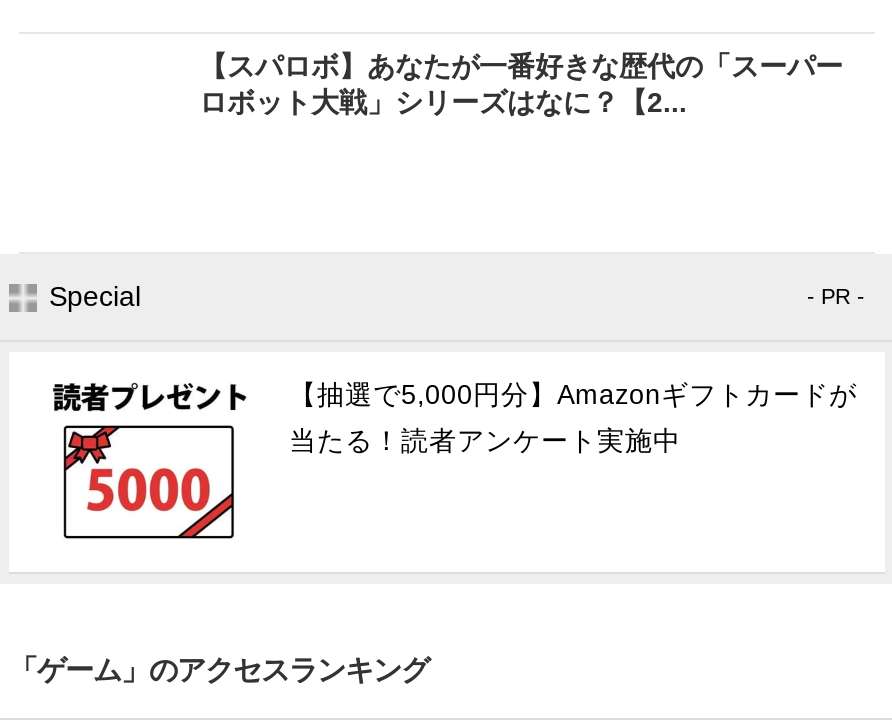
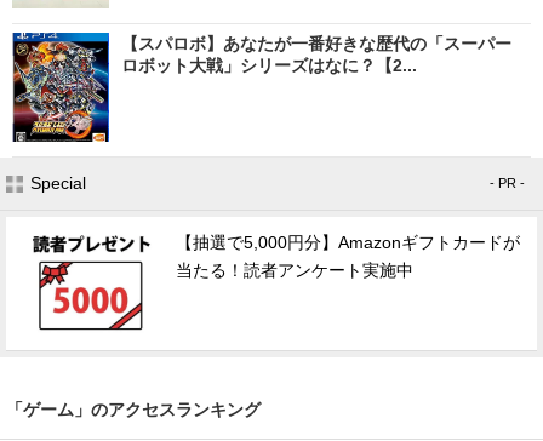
+ [image]
